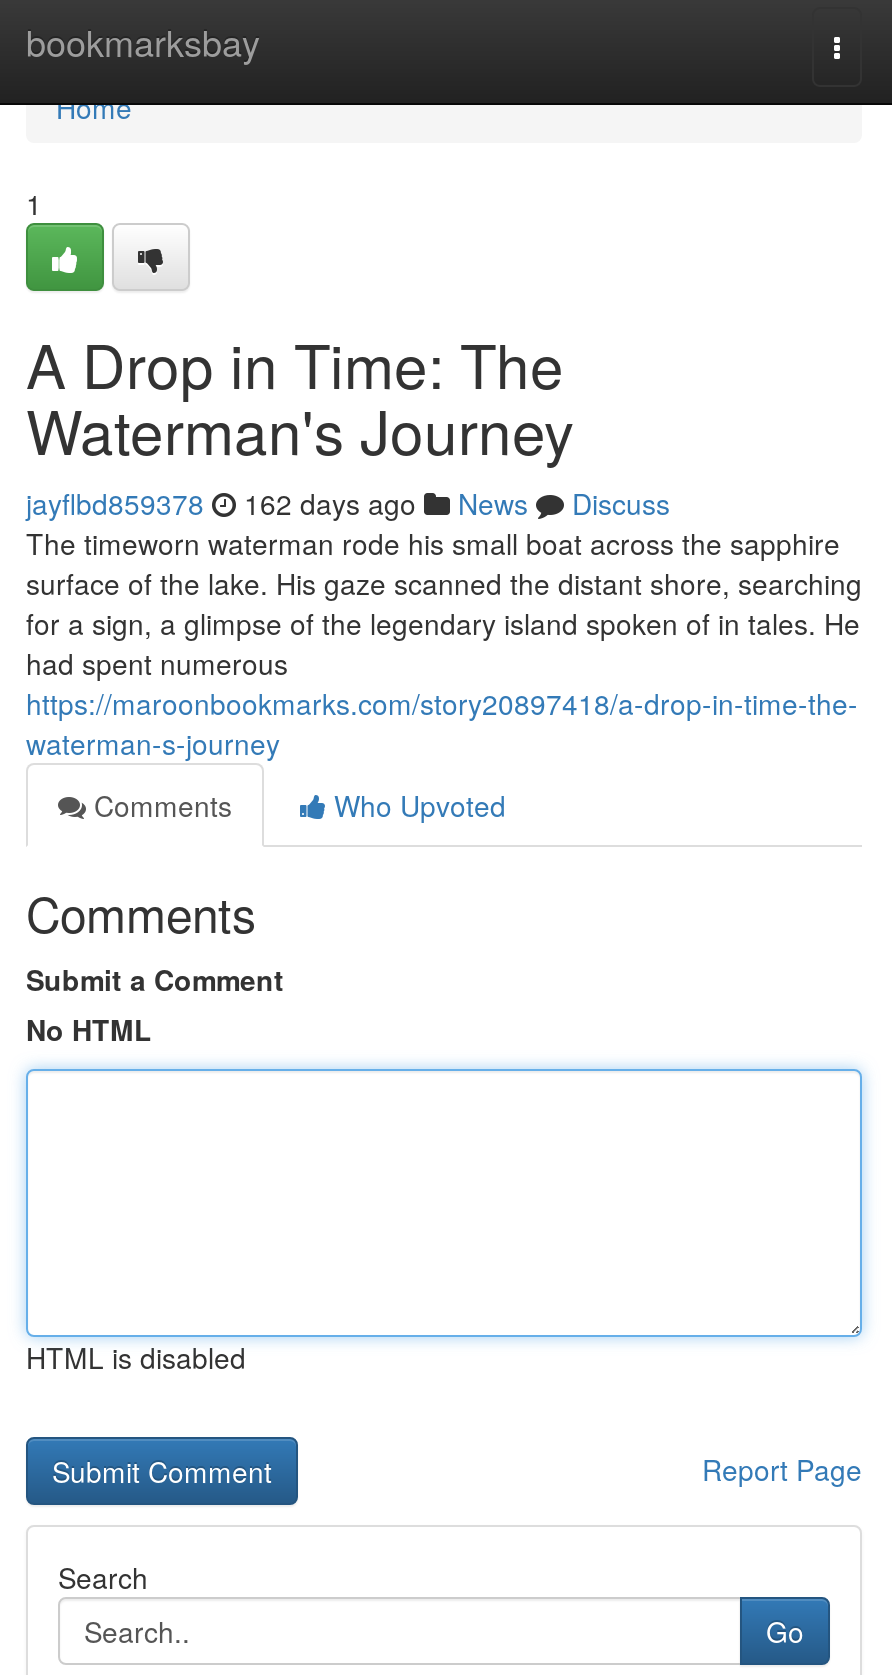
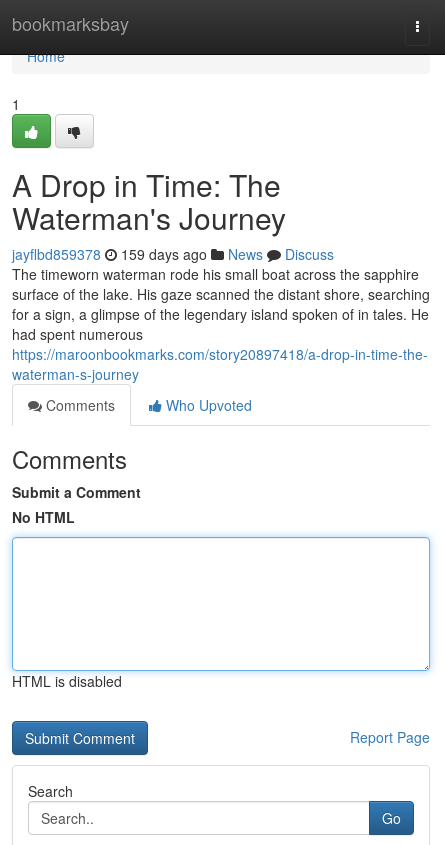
- jayflbd859378 162 days ago News Discuss
+ jayflbd859378 159 days ago News Discuss
